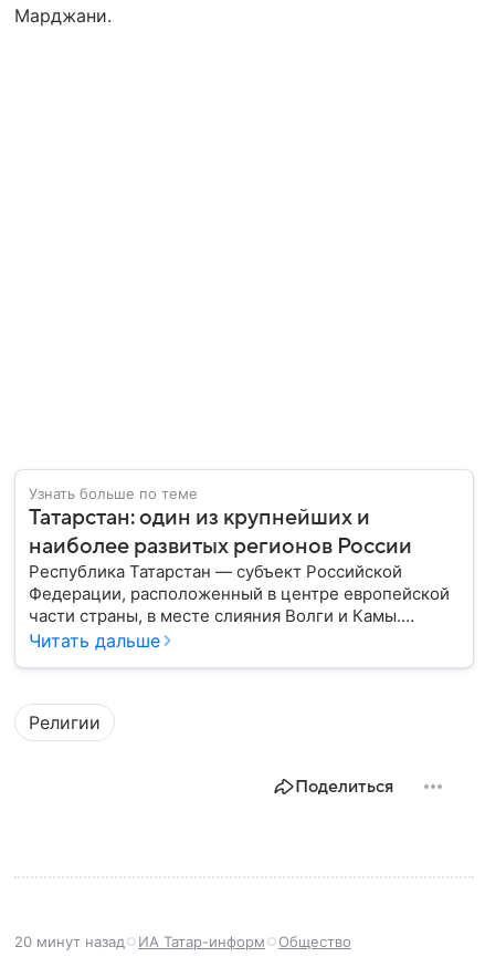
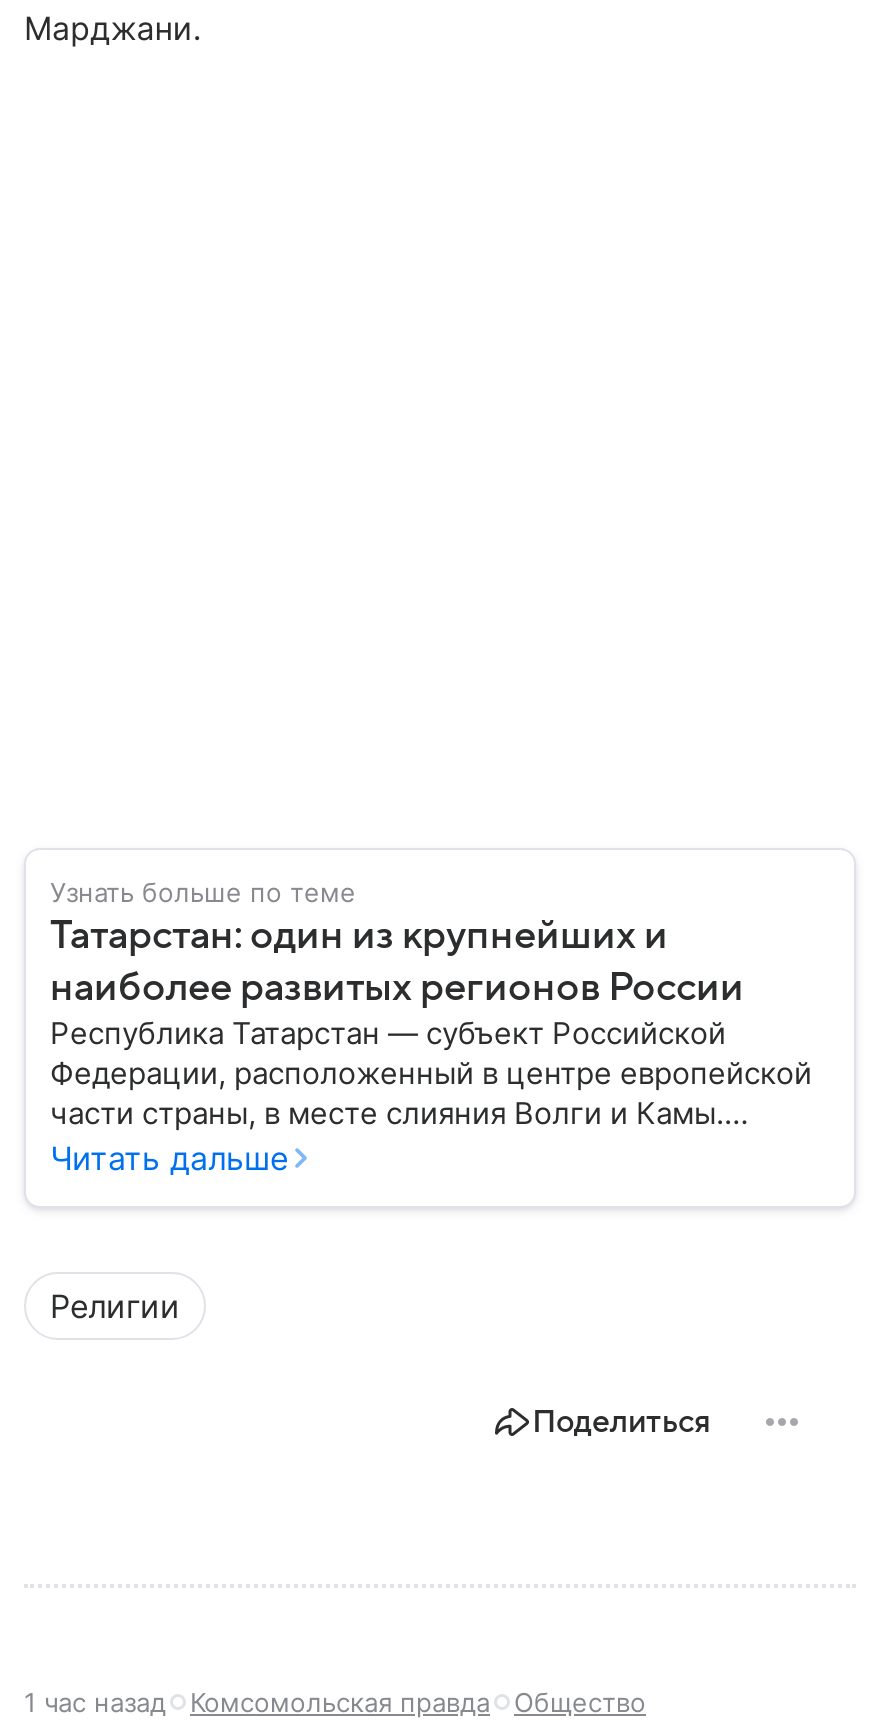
- 20 минут назад
- ИА Татар-информ
+ 1 час назад
+ Комсомольская правда
